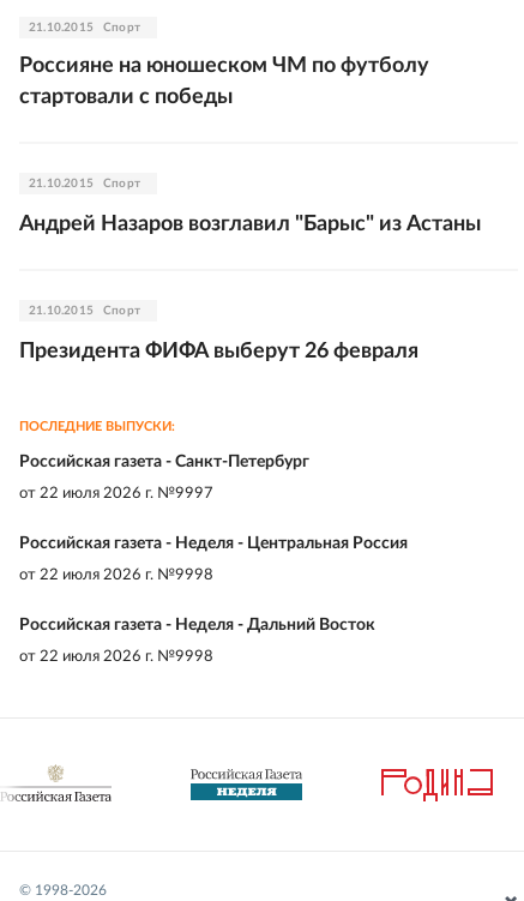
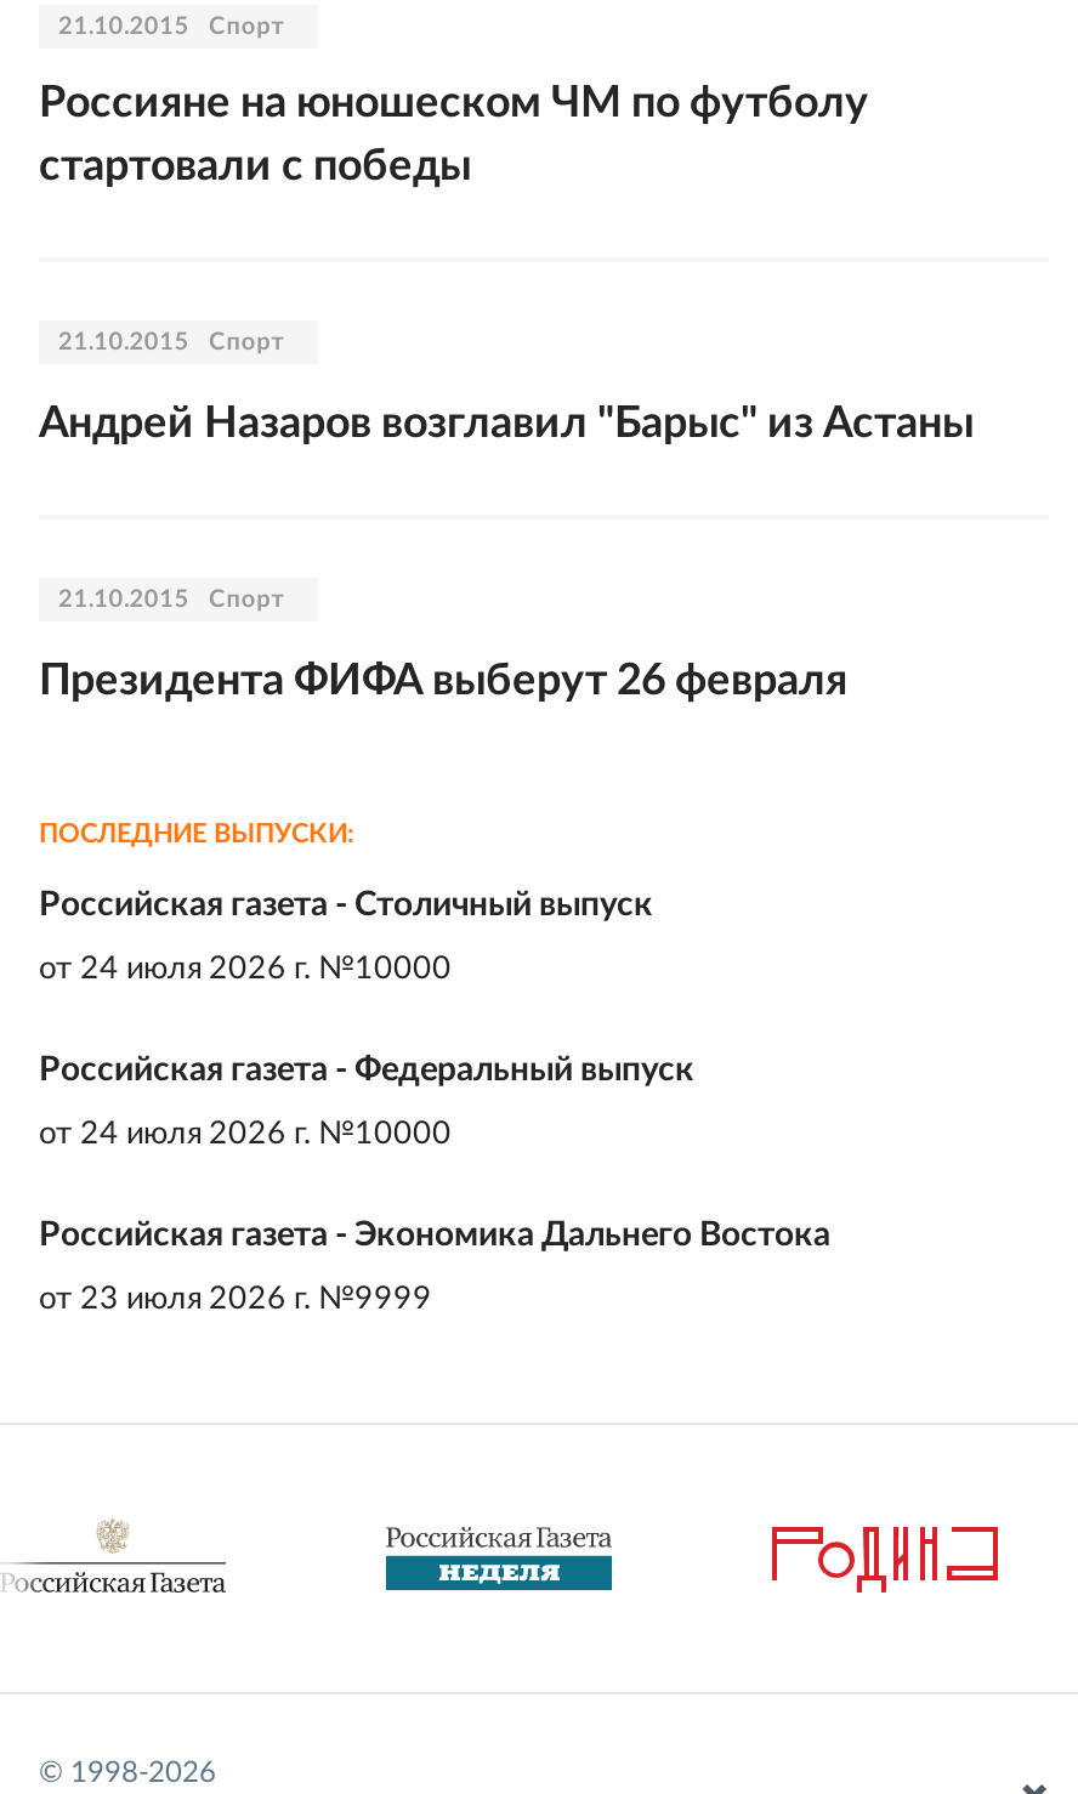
- Российская газета - Санкт-Петербург
+ Российская газета - Столичный выпуск

- от 22 июля 2026 г. №9997
+ от 24 июля 2026 г. №10000

- Российская газета - Неделя - Центральная Россия
+ Российская газета - Федеральный выпуск

- от 22 июля 2026 г. №9998
+ от 24 июля 2026 г. №10000

- Российская газета - Неделя - Дальний Восток
+ Российская газета - Экономика Дальнего Востока

- от 22 июля 2026 г. №9998
+ от 23 июля 2026 г. №9999
